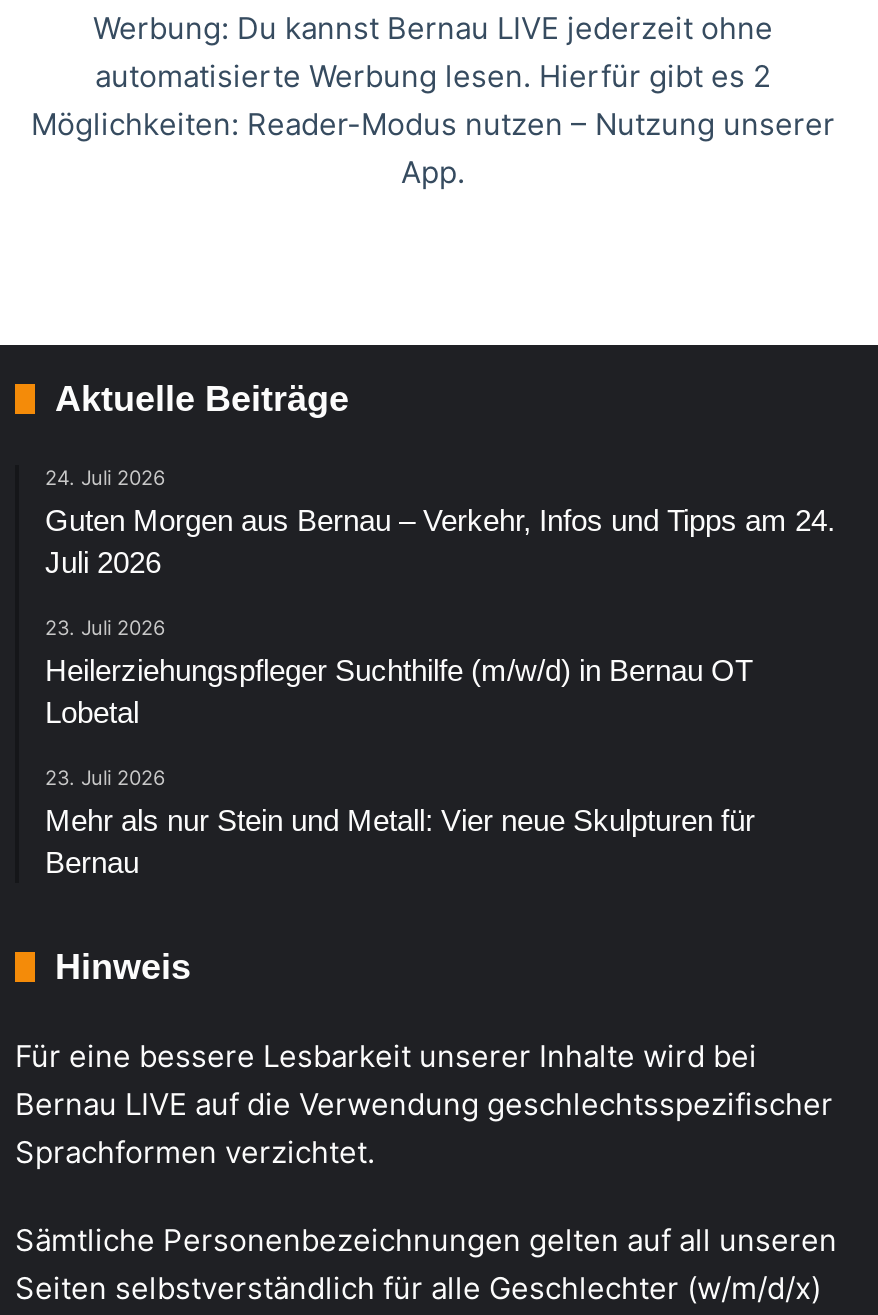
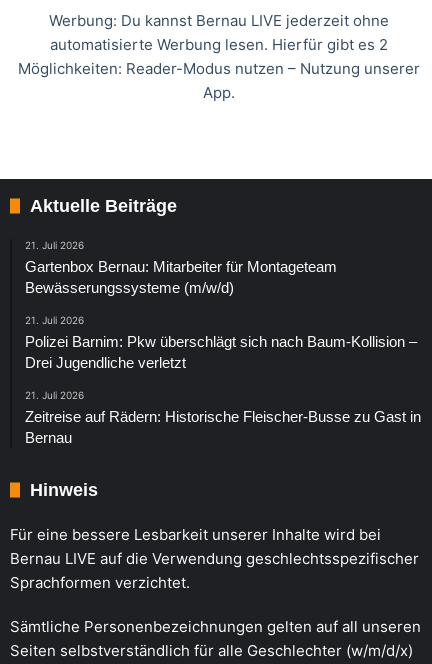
- 24. Juli 2026
- Guten Morgen aus Bernau – Verkehr, Infos und Tipps am 24.
- Juli 2026
+ 21. Juli 2026
+ Gartenbox Bernau: Mitarbeiter für Montageteam
+ Bewässerungssysteme (m/w/d)

- 23. Juli 2026
- Heilerziehungspfleger Suchthilfe (m/w/d) in Bernau OT
- Lobetal
+ 21. Juli 2026
+ Polizei Barnim: Pkw überschlägt sich nach Baum-Kollision –
+ Drei Jugendliche verletzt

- 23. Juli 2026
- Mehr als nur Stein und Metall: Vier neue Skulpturen für
+ 21. Juli 2026
+ Zeitreise auf Rädern: Historische Fleischer-Busse zu Gast in
